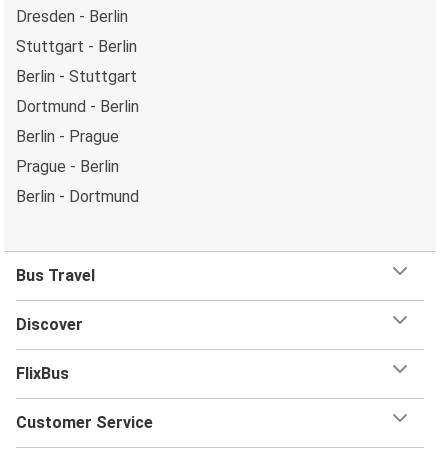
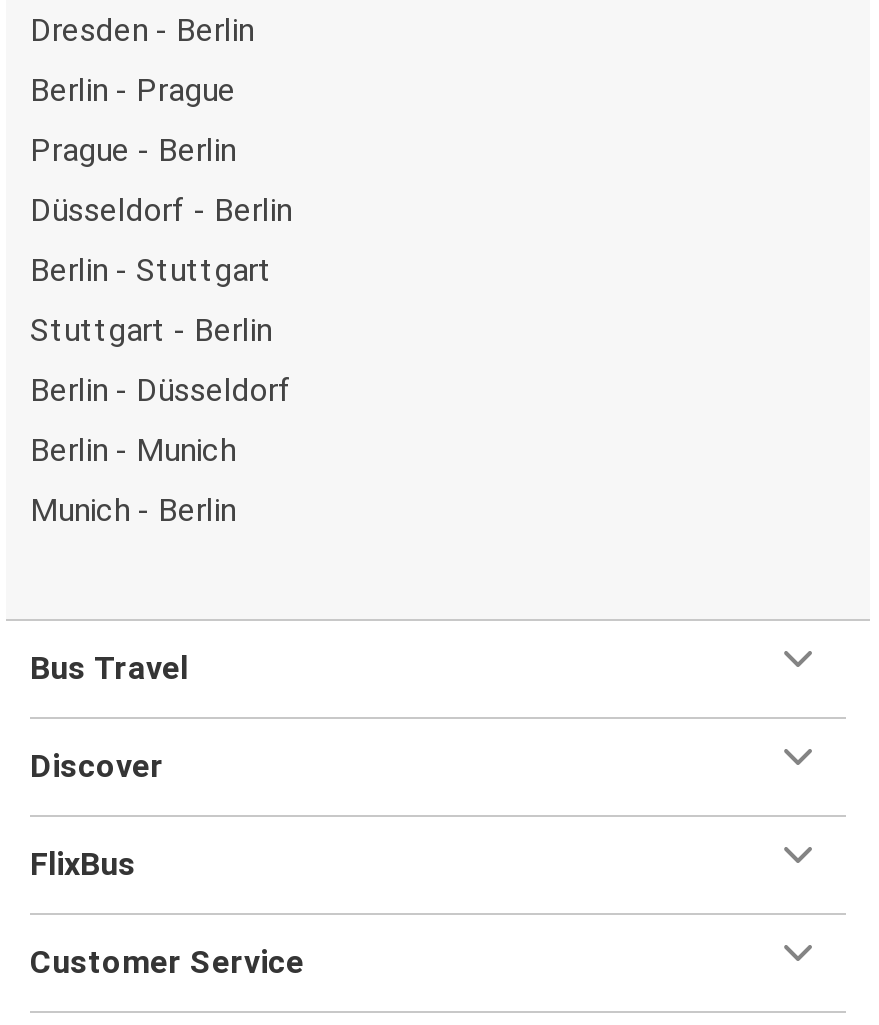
moved down: Stuttgart - Berlin | Berlin - Stuttgart

- Dortmund - Berlin

moved up: Berlin - Prague | Prague - Berlin

- Berlin - Dortmund
+ Düsseldorf - Berlin
+ Berlin - Düsseldorf
+ Berlin - Munich
+ Munich - Berlin
